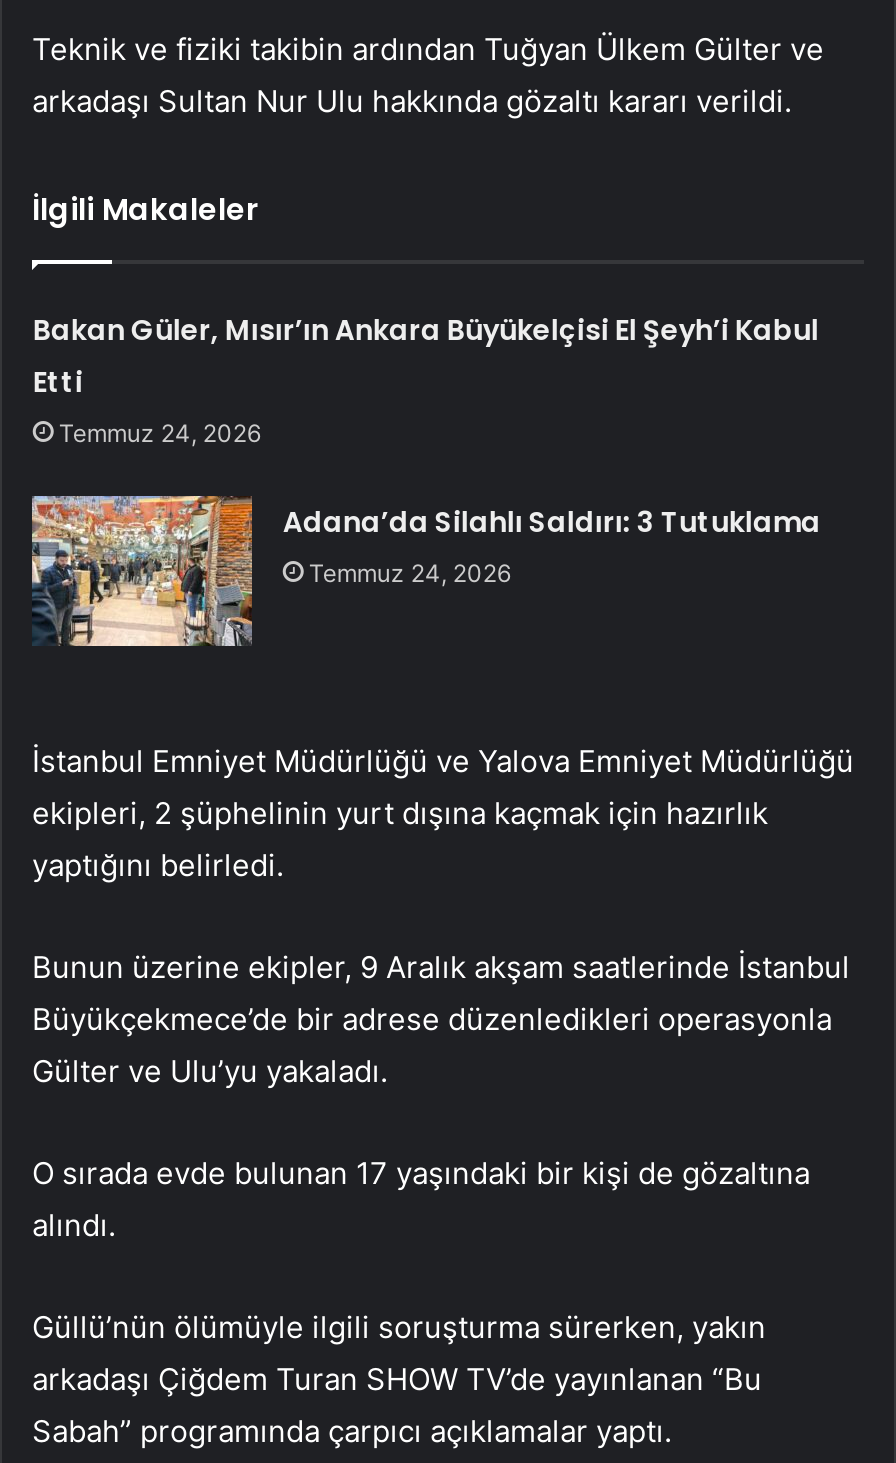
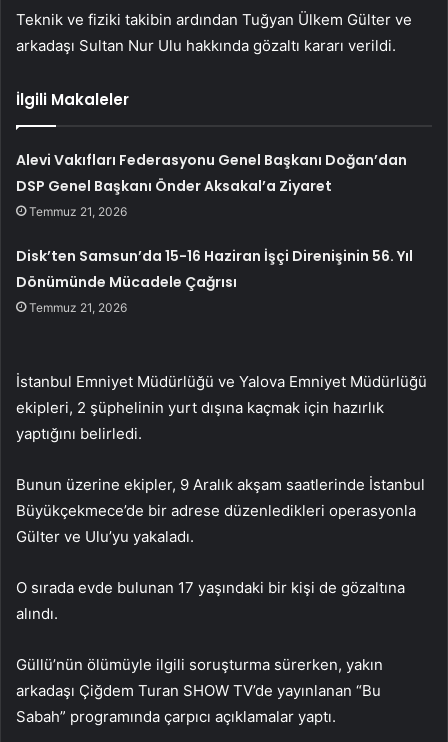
- Bakan Güler, Mısır’ın Ankara Büyükelçisi El Şeyh’i Kabul
- Etti
- Temmuz 24, 2026
+ Alevi Vakıfları Federasyonu Genel Başkanı Doğan’dan
+ DSP Genel Başkanı Önder Aksakal’a Ziyaret
+ Temmuz 21, 2026

- Adana’da Silahlı Saldırı: 3 Tutuklama
- Temmuz 24, 2026
+ Disk’ten Samsun’da 15-16 Haziran İşçi Direnişinin 56. Yıl
+ Dönümünde Mücadele Çağrısı
+ Temmuz 21, 2026
